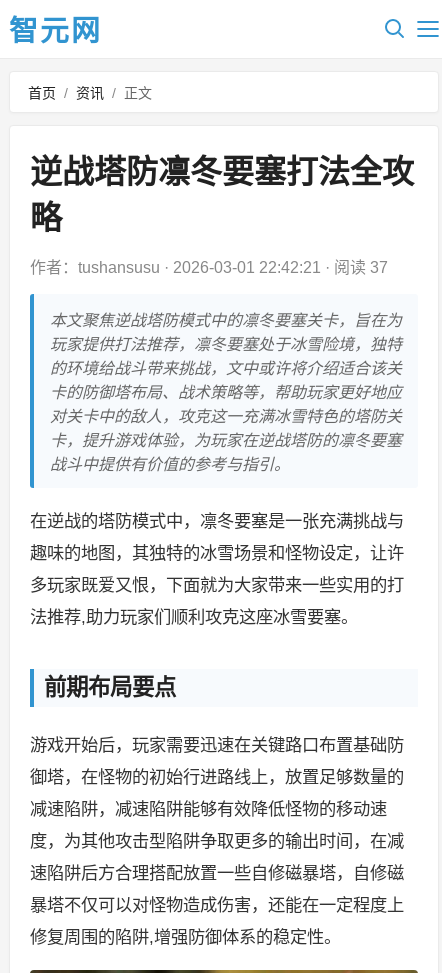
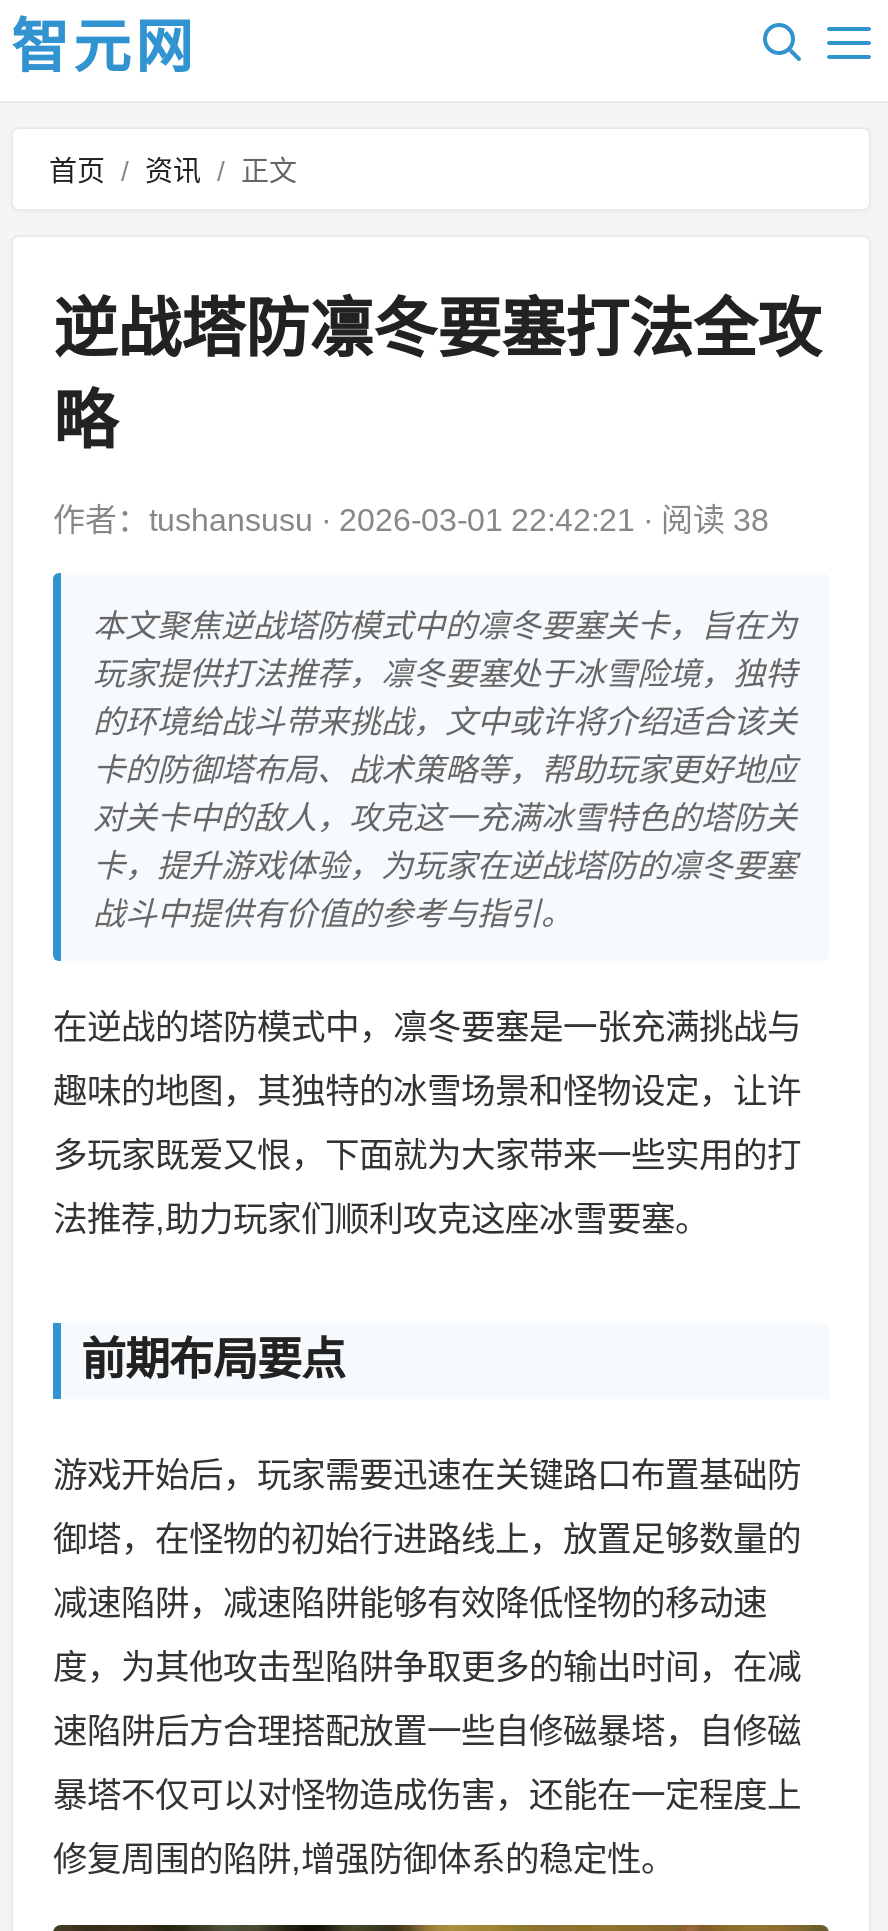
- 作者：tushansusu · 2026-03-01 22:42:21 ·阅读 37
+ 作者：tushansusu · 2026-03-01 22:42:21 ·阅读 38
